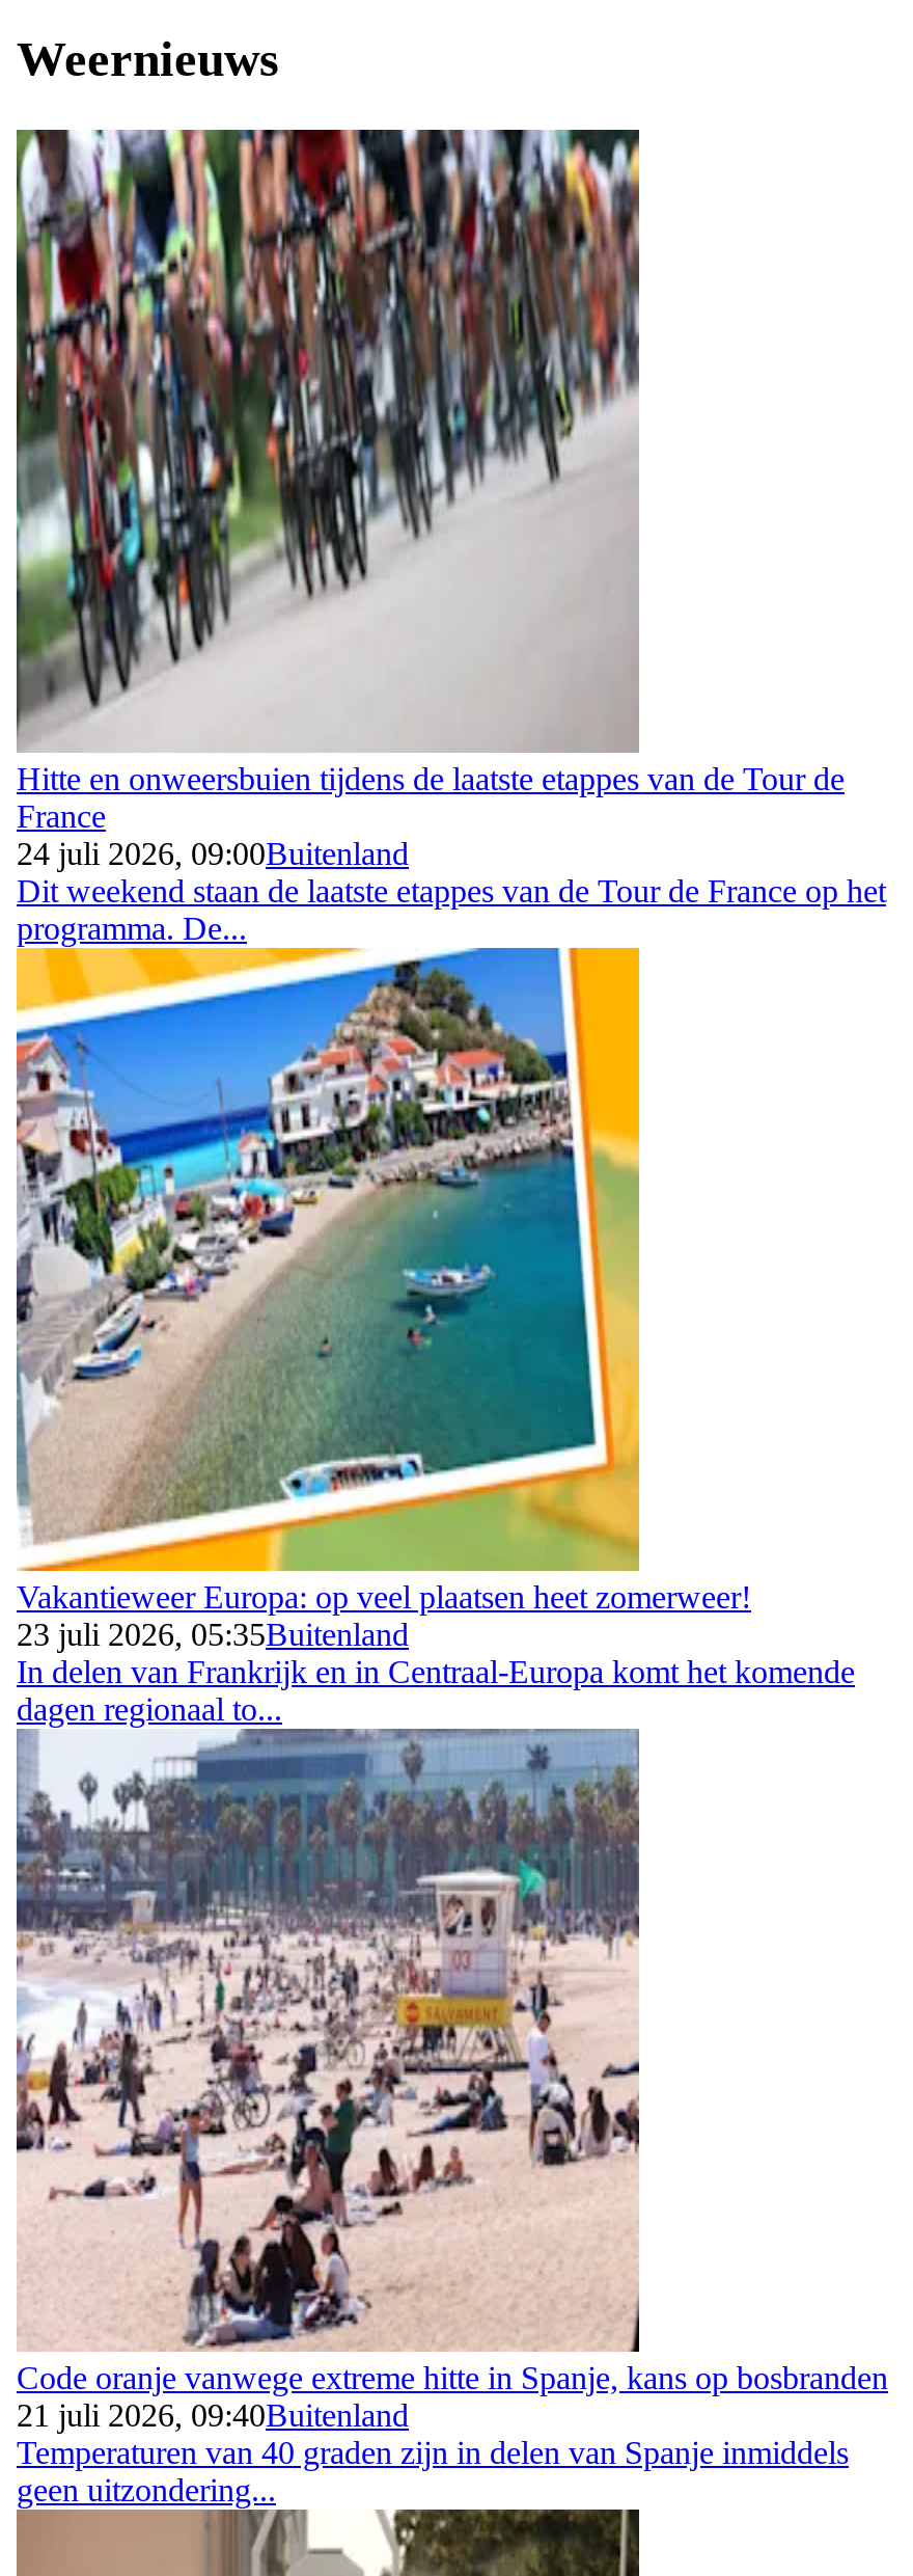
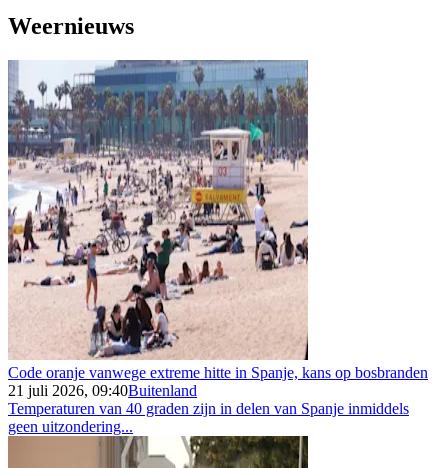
- [image]
- Hitte en onweersbuien tijdens de laatste etappes van de Tour de
- France
- 24 juli 2026, 09:00Buitenland
- Dit weekend staan de laatste etappes van de Tour de France op het
- programma. De...

- [image]
- Vakantieweer Europa: op veel plaatsen heet zomerweer!
- 23 juli 2026, 05:35Buitenland
- In delen van Frankrijk en in Centraal-Europa komt het komende
- dagen regionaal to...
